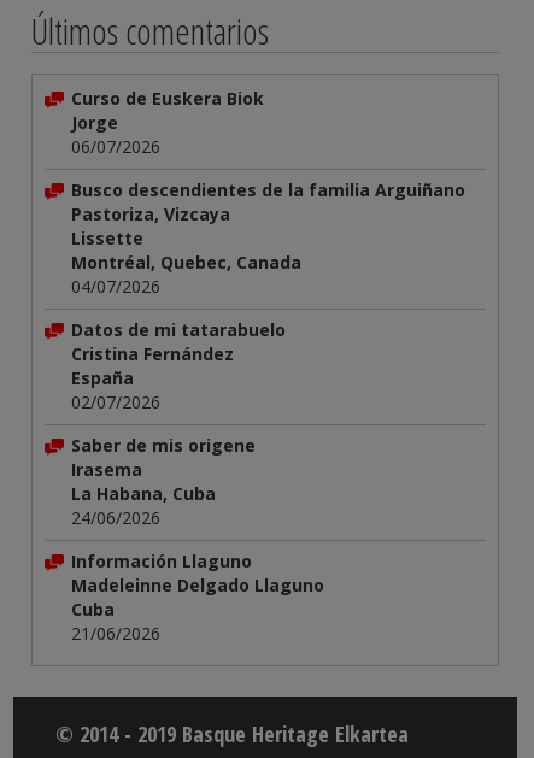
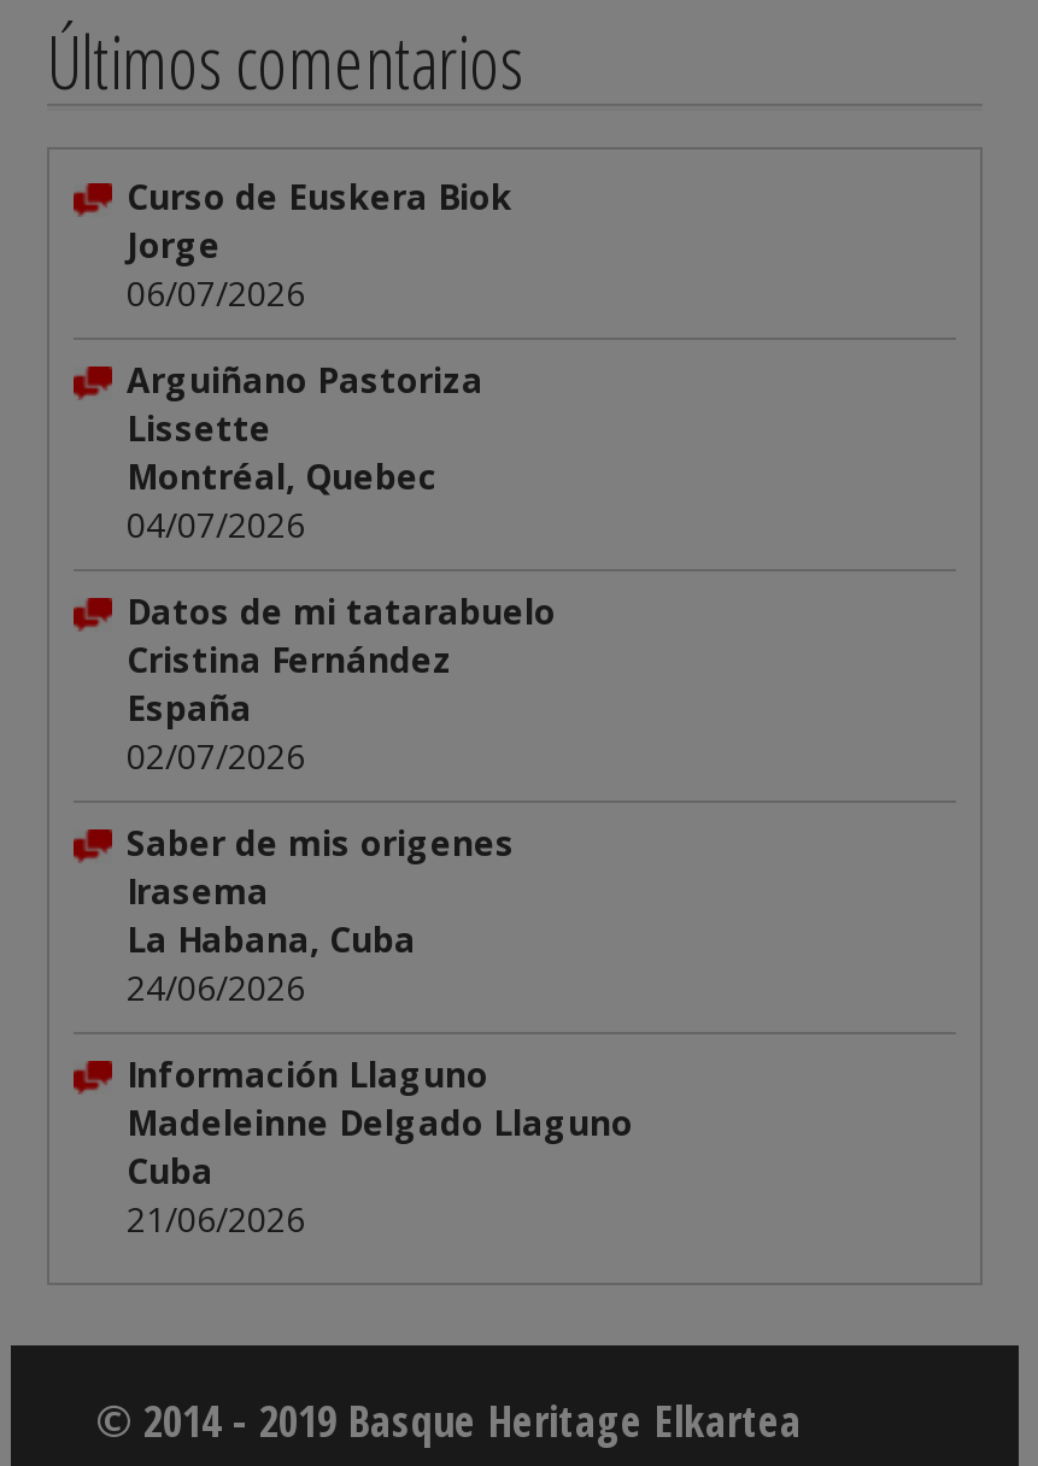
- Busco descendientes de la familia Arguiñano
- Pastoriza, Vizcaya
+ Arguiñano Pastoriza

- Montréal, Quebec, Canada
+ Montréal, Quebec

- Saber de mis origene
+ Saber de mis origenes
